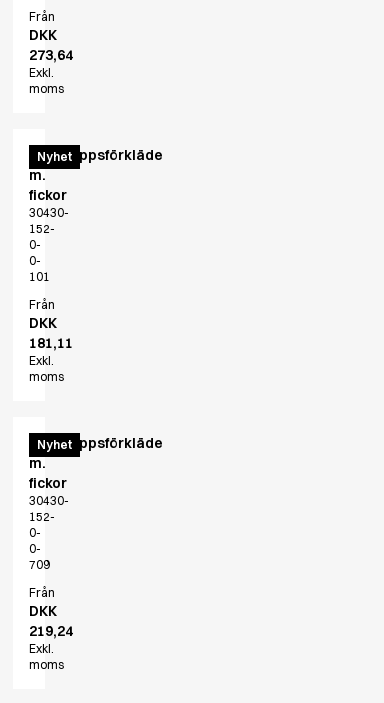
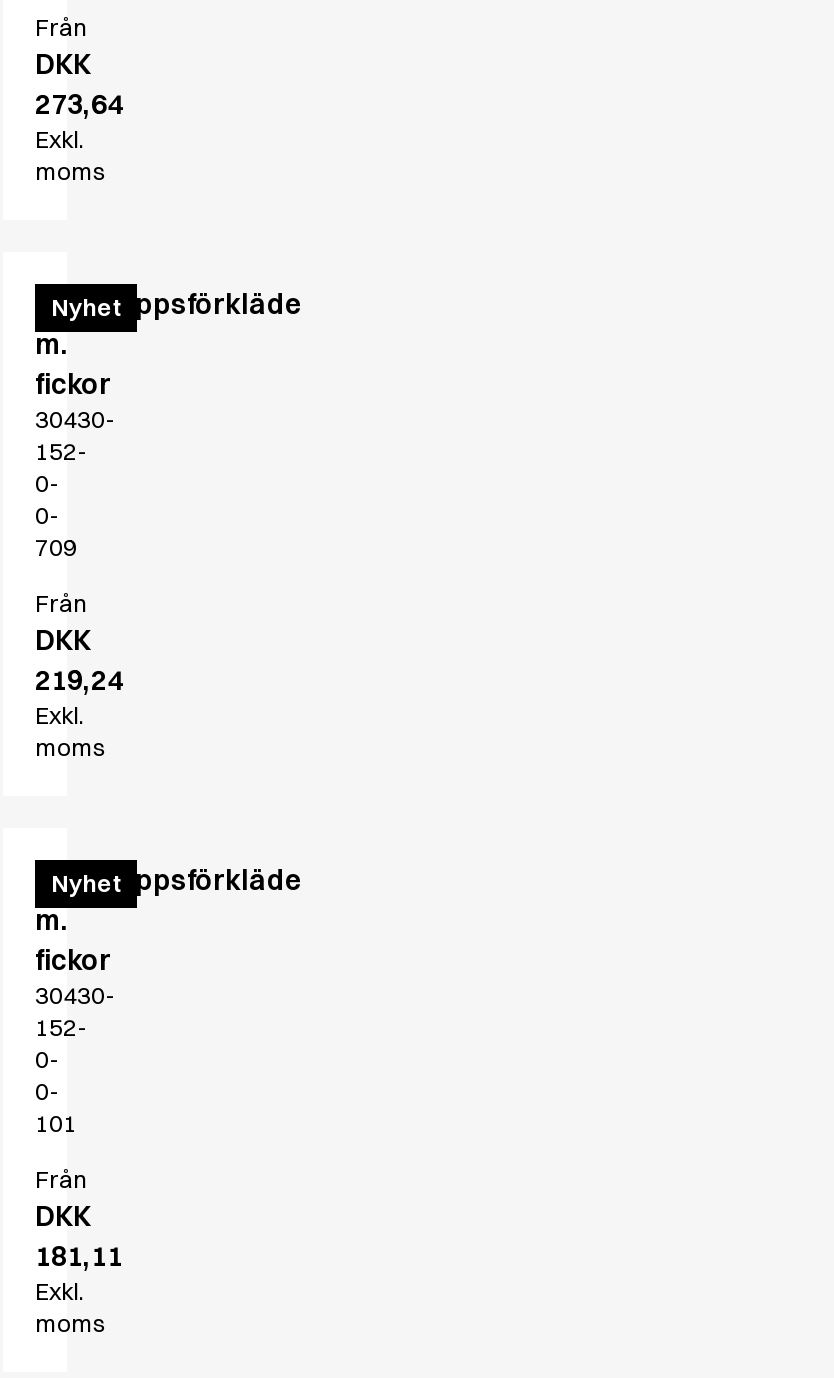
- 101
+ 709

- 181,11
+ 219,24

- 709
+ 101

- 219,24
+ 181,11
